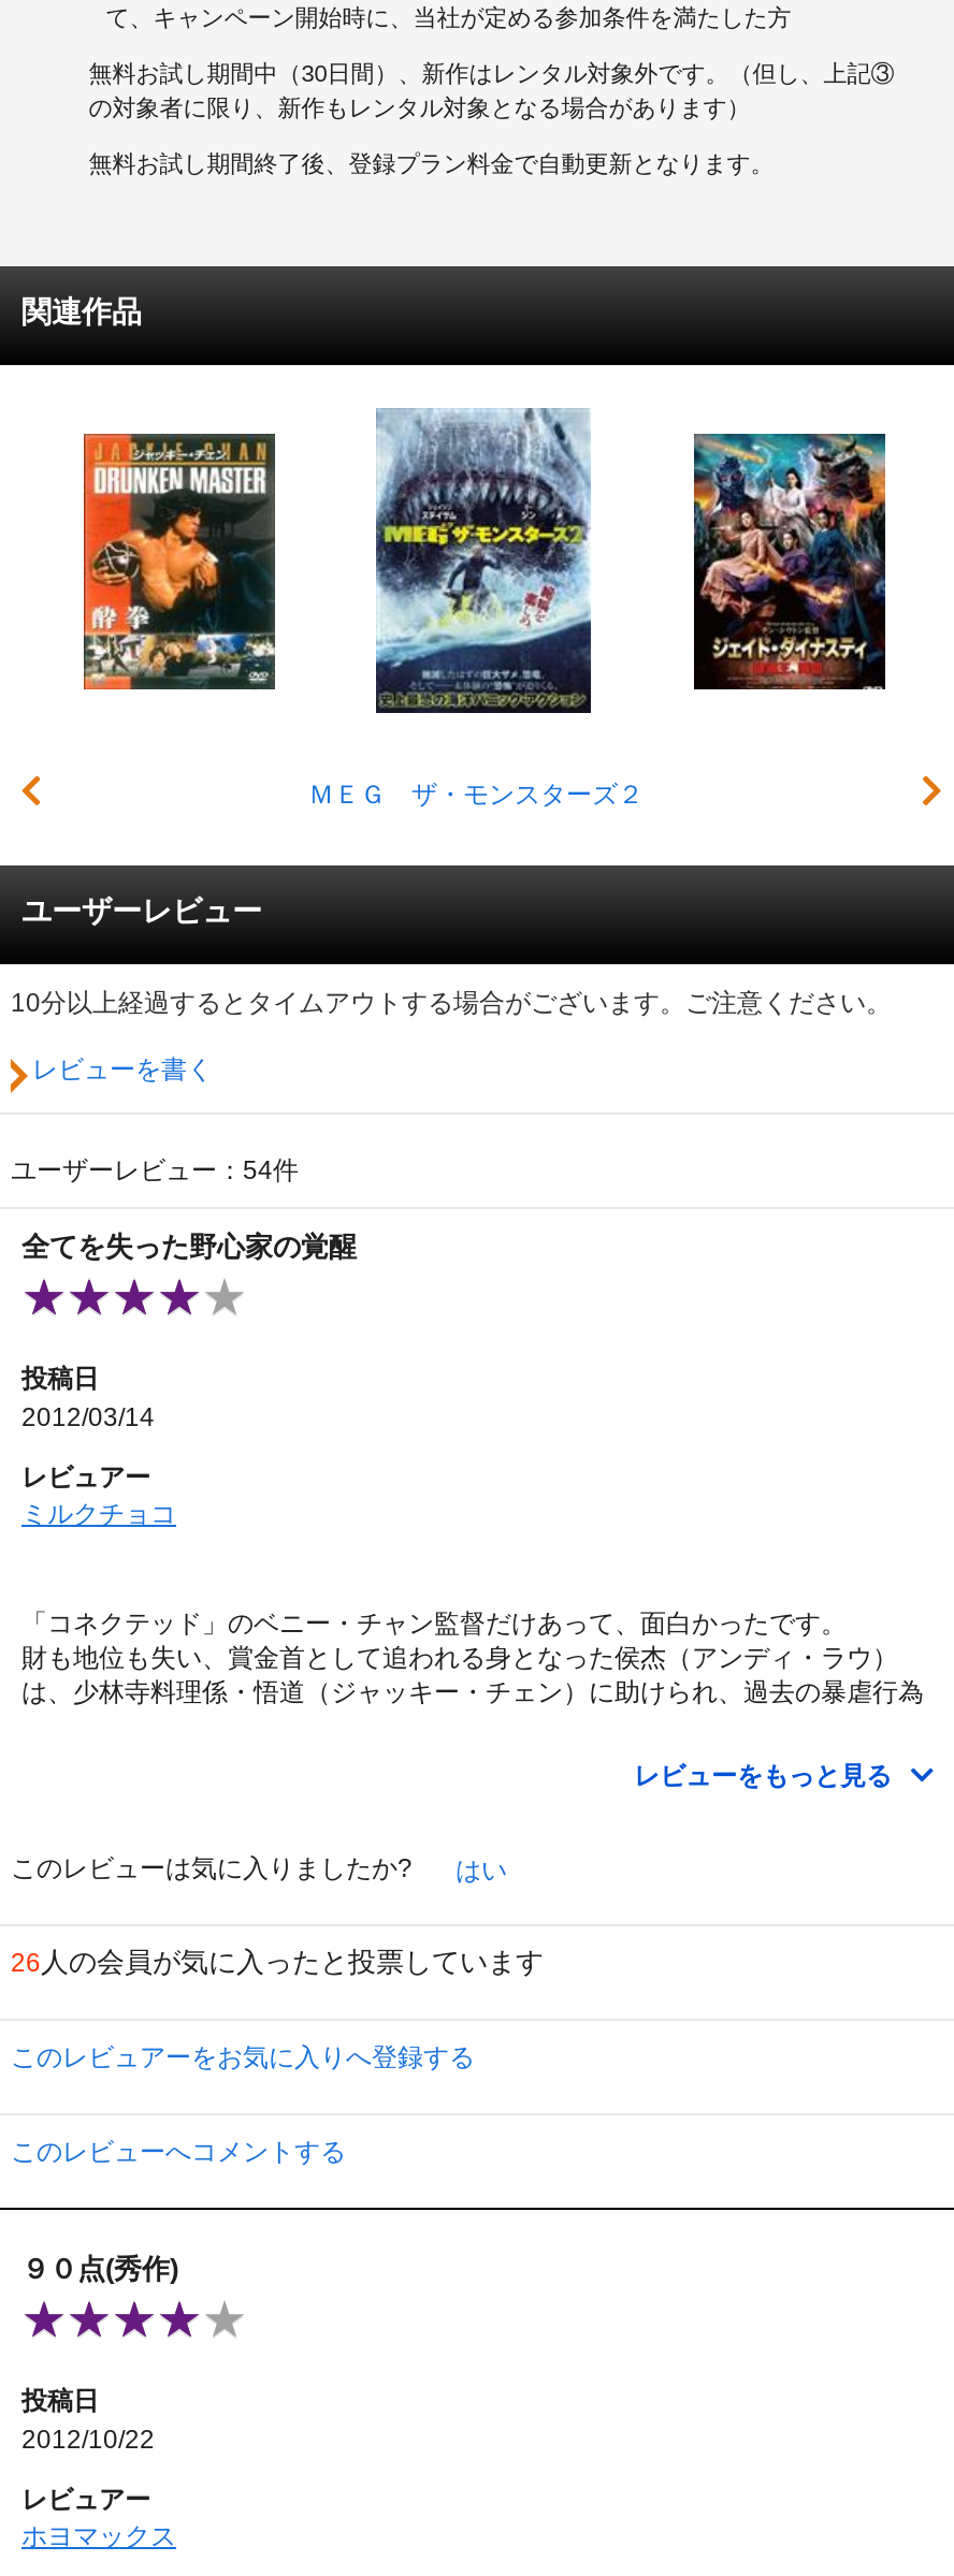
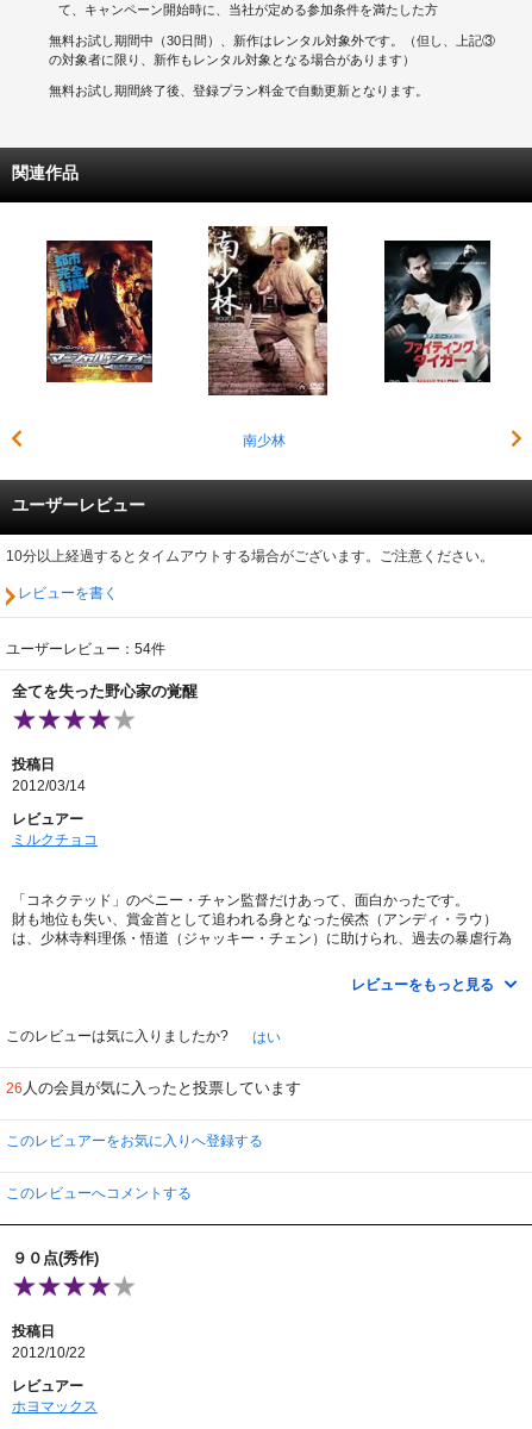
- [image]
- ＭＥＧ ザ・モンスターズ２
+ [image]
+ 南少林

- [image]
+ [image]

- [image]
+ [image]
